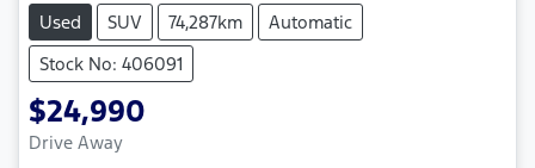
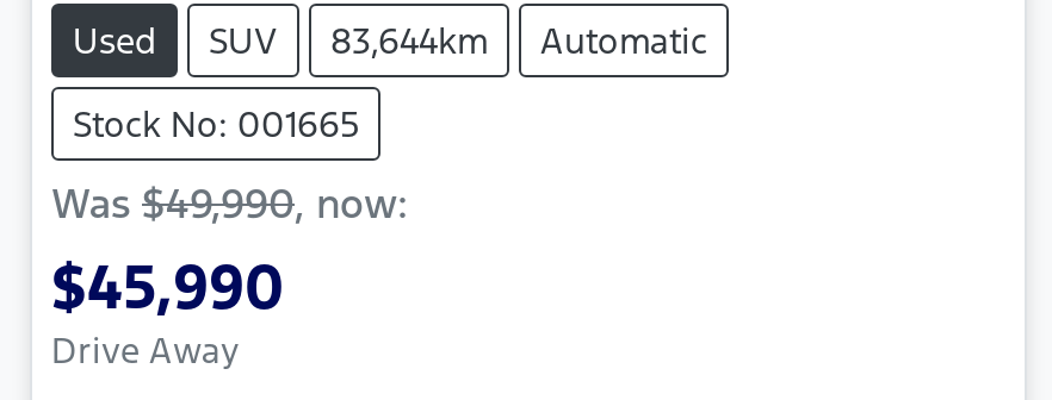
- Used SUV 74,287km Automatic
+ Used SUV 83,644km Automatic

- Stock No: 406091
- $24,990
+ Stock No: 001665
+ Was $49,990, now:
+ $45,990
